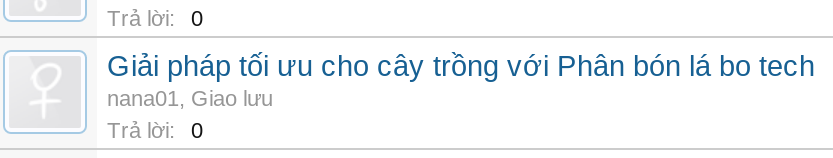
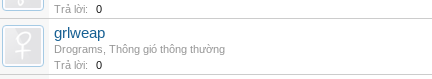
- Giải pháp tối ưu cho cây trồng với Phân bón lá bo tech
- nana01, Giao lưu
+ grlweap
+ Drograms, Thông gió thông thường
